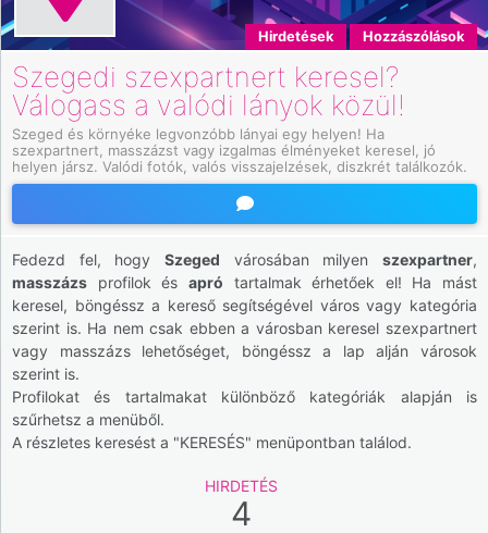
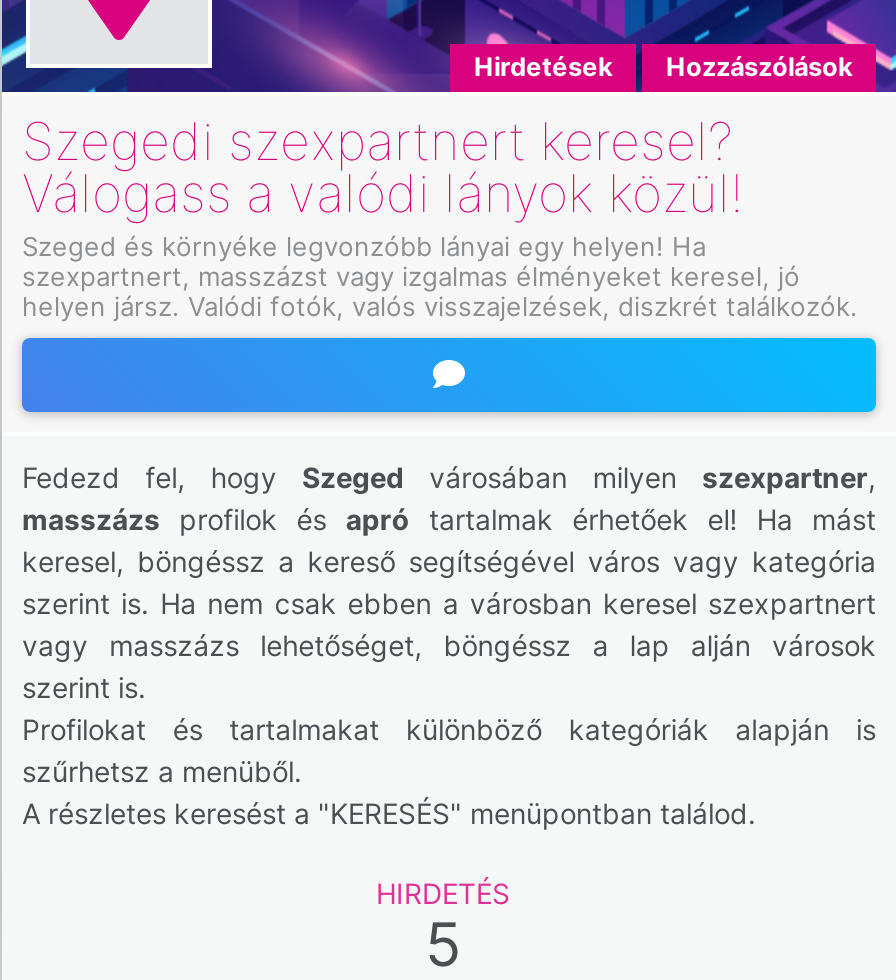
- 4
+ 5
